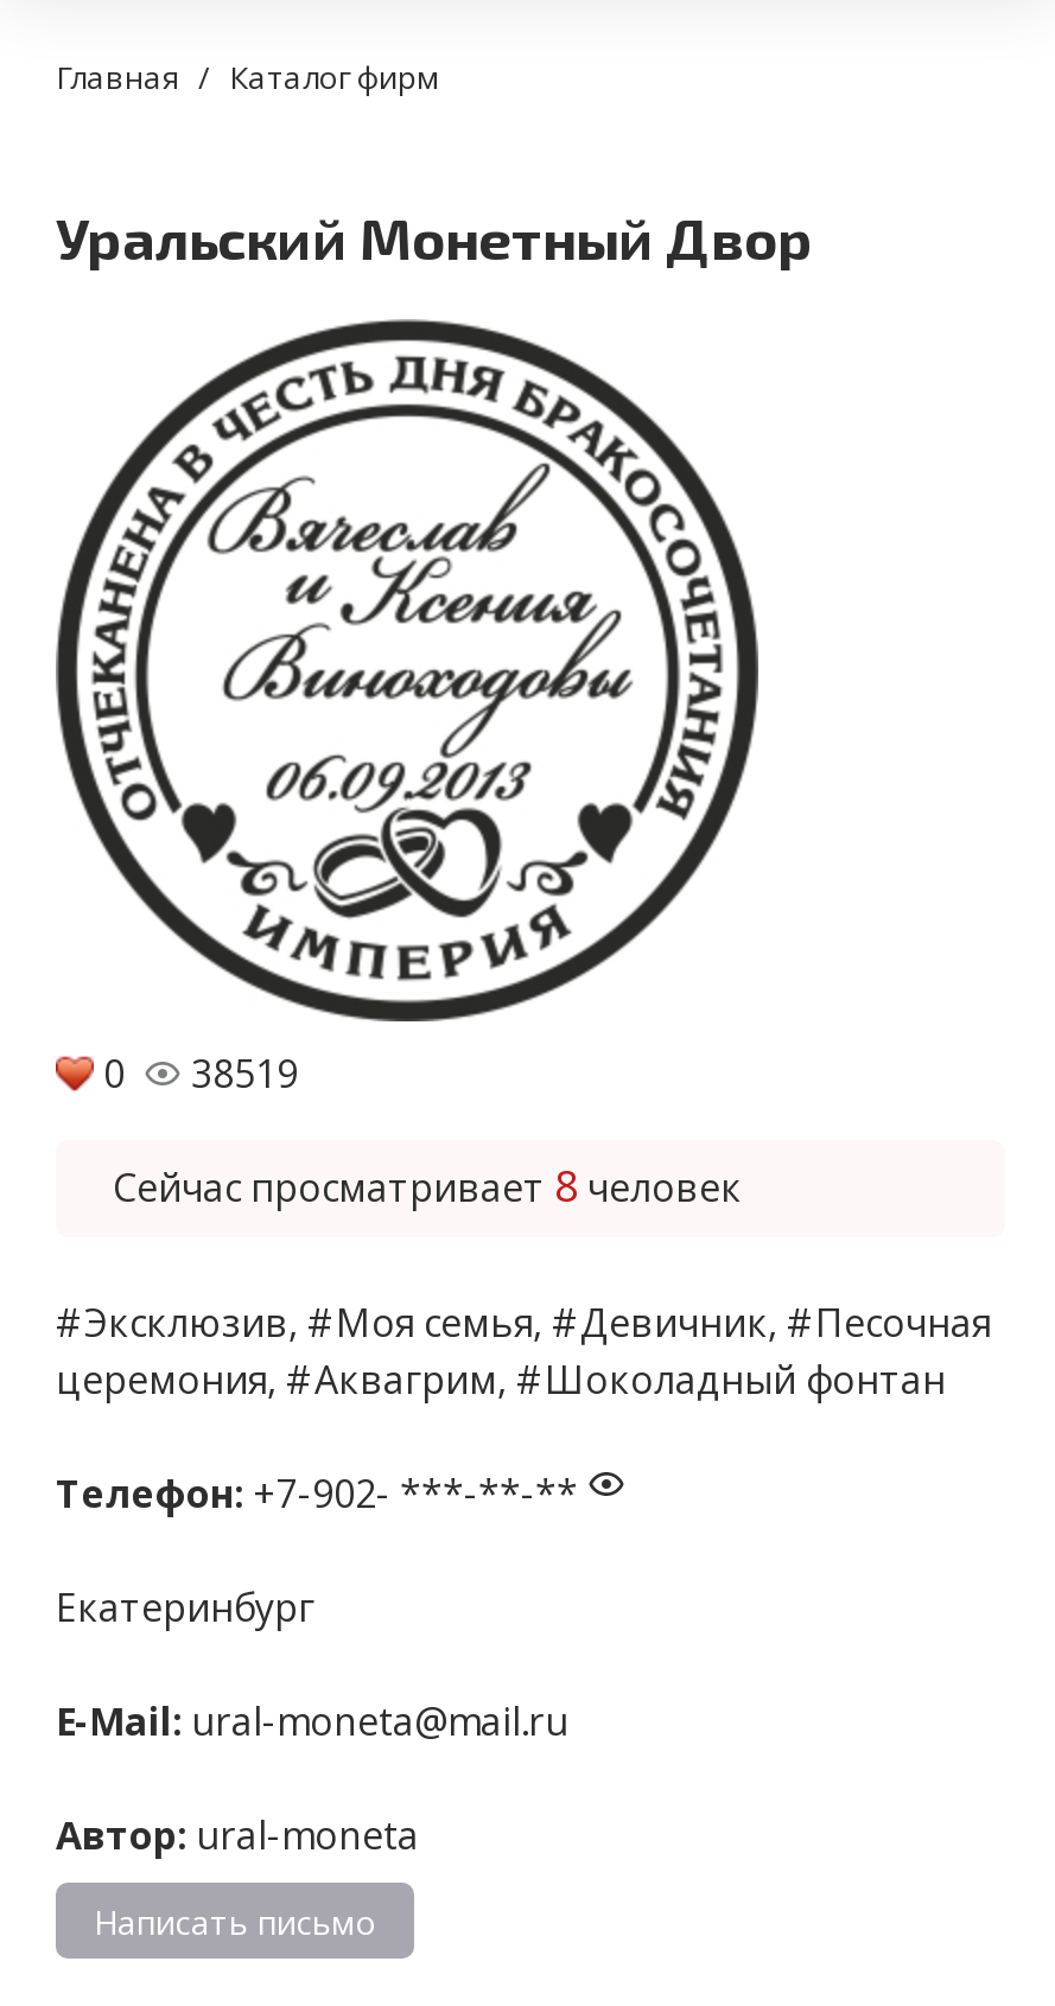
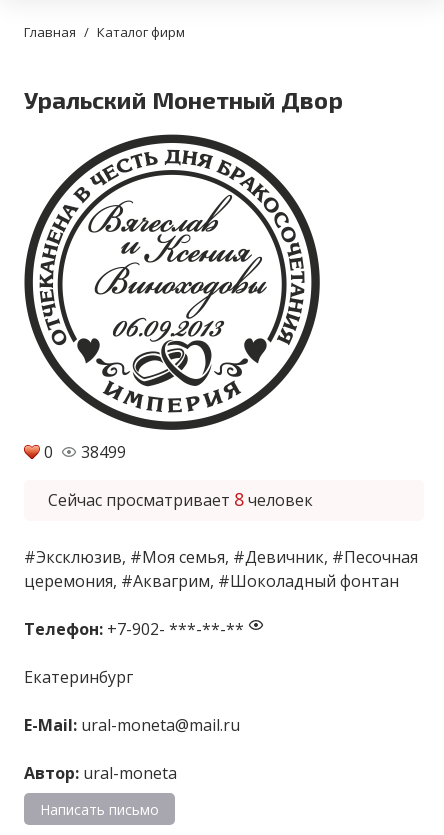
- 0 38519
+ 0 38499
